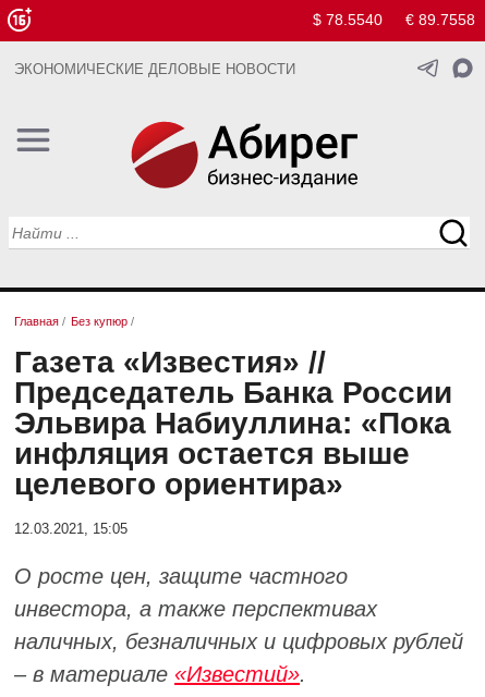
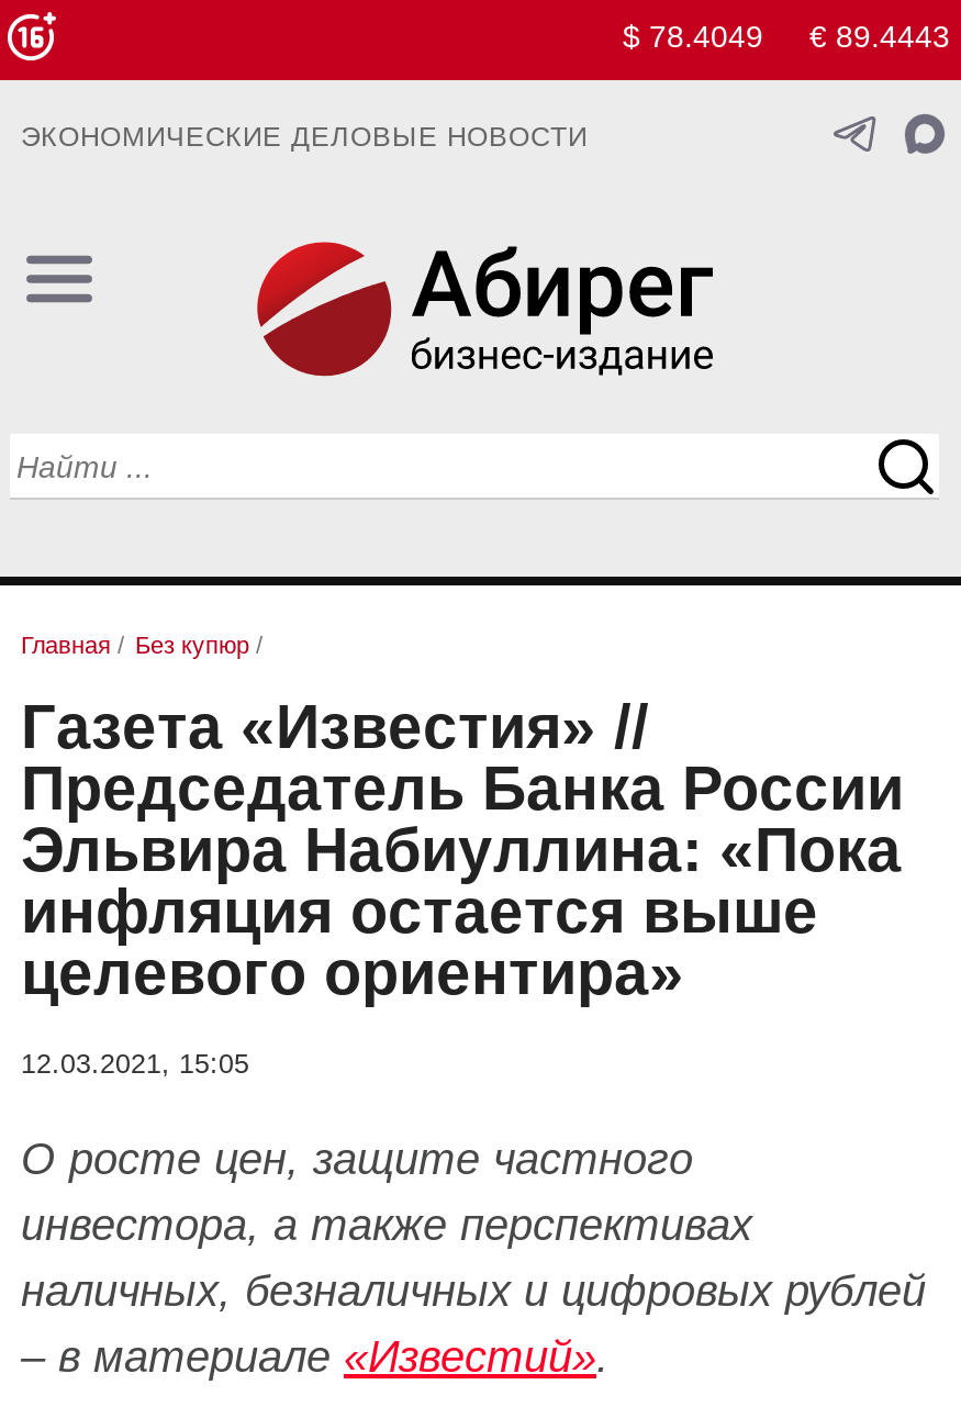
- $ 78.5540
+ $ 78.4049

- € 89.7558
+ € 89.4443
